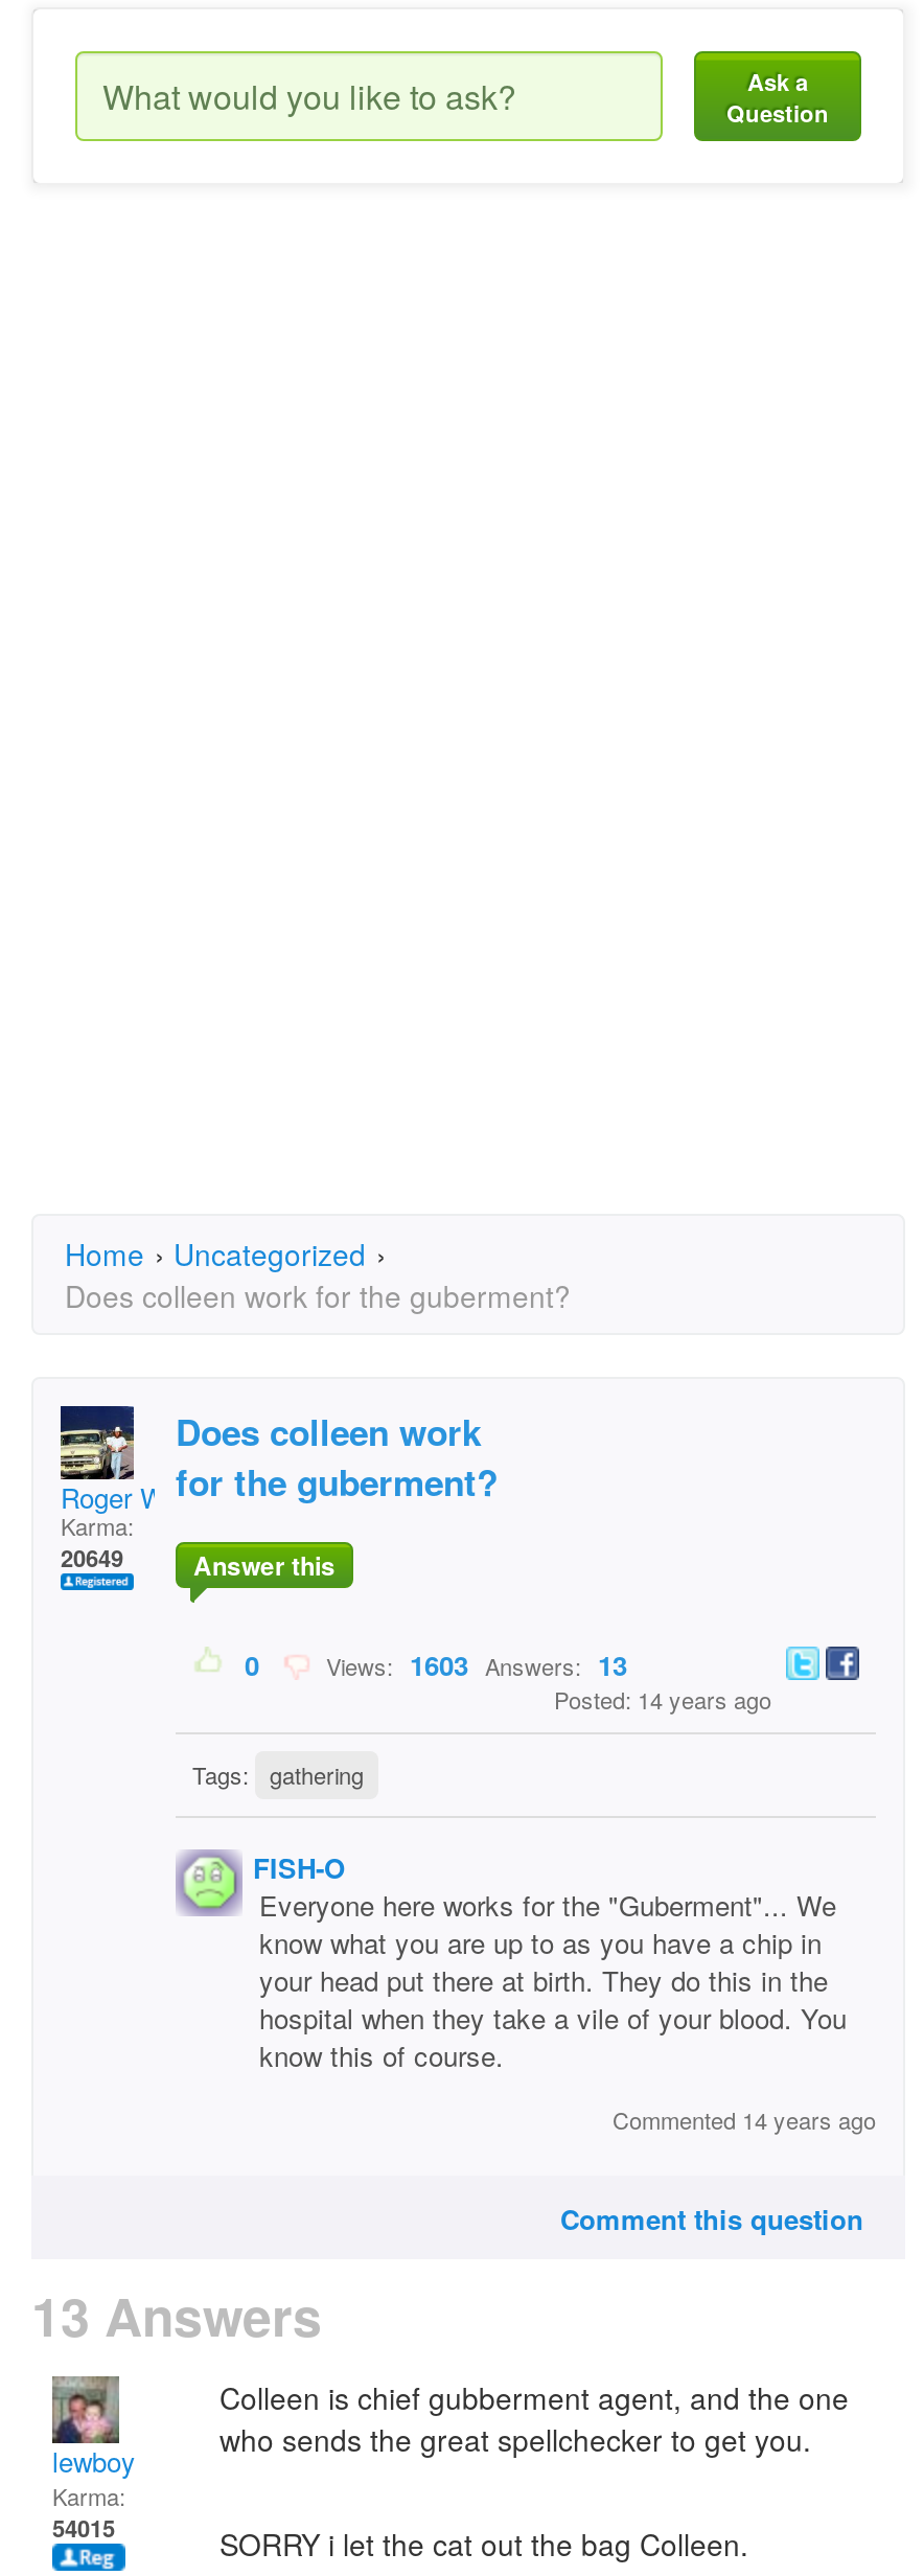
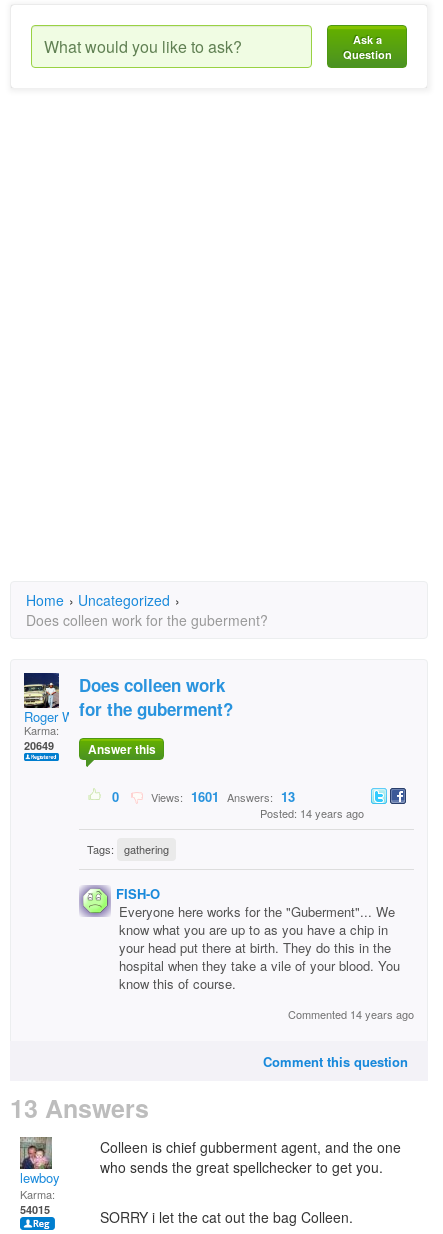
- Views: 1603 Answers: 13
+ Views: 1601 Answers: 13
